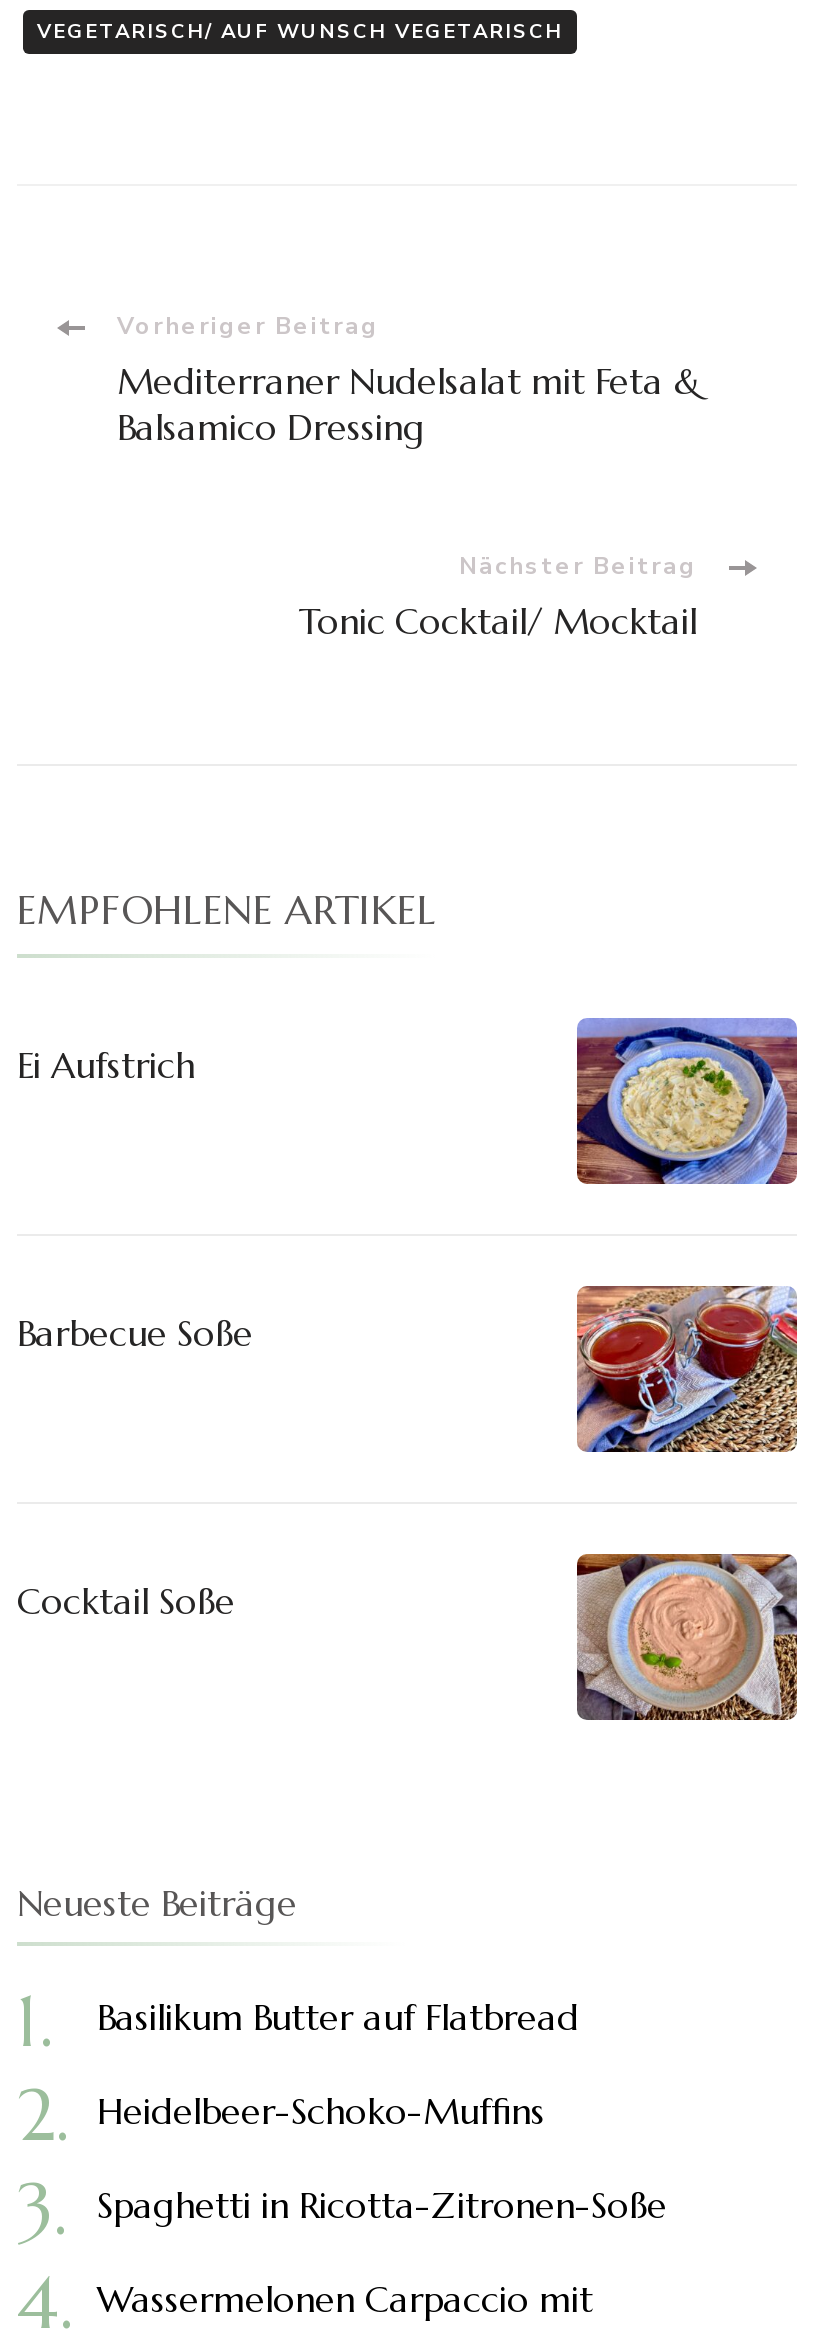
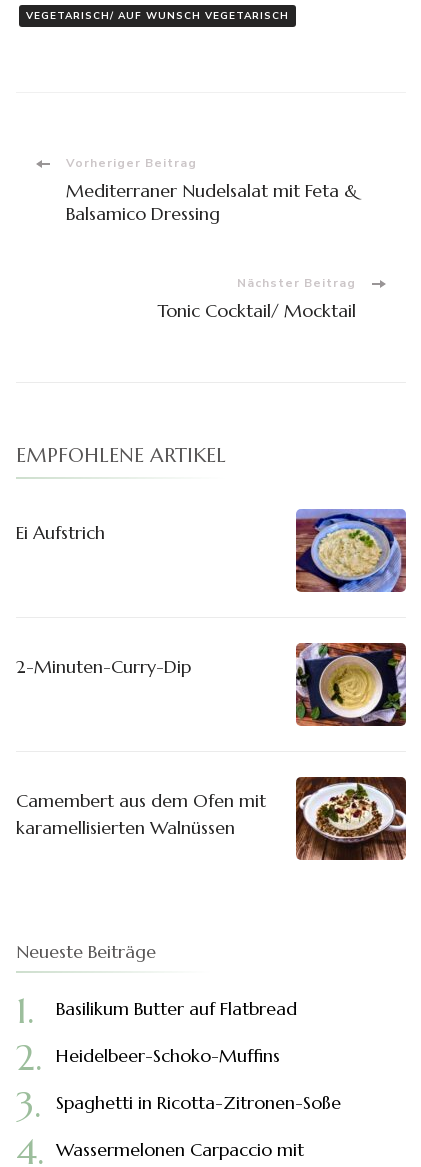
- [image]
+ [image]

- Barbecue Soße
+ 2-Minuten-Curry-Dip

- [image]
+ [image]

- Cocktail Soße
+ Camembert aus dem Ofen mit
+ karamellisierten Walnüssen
